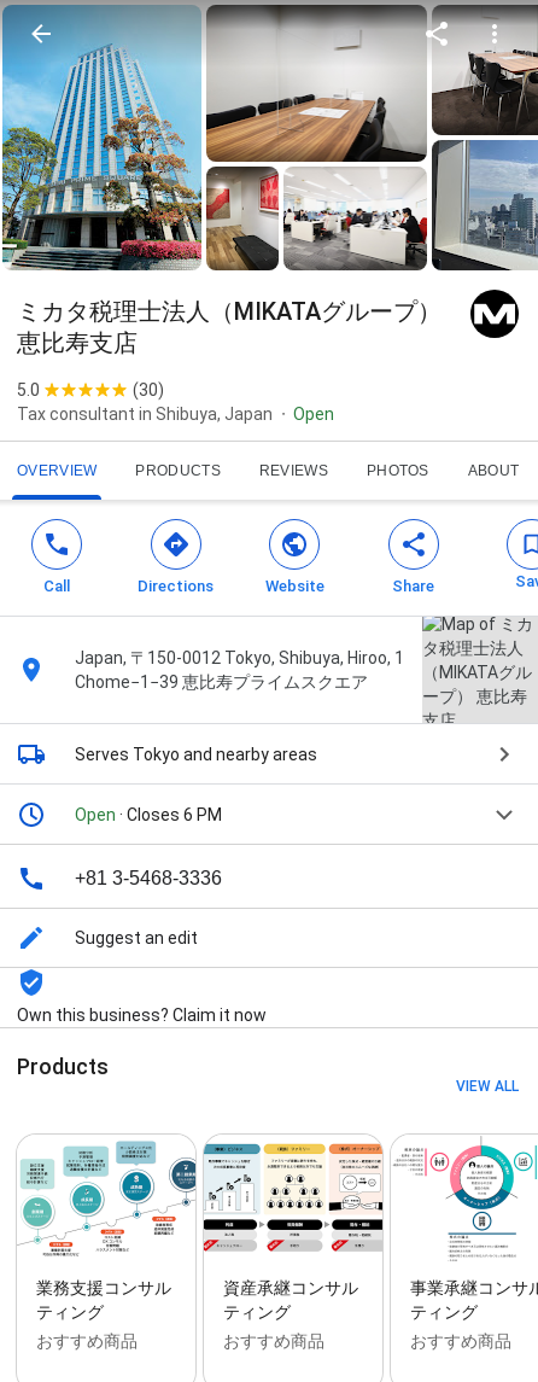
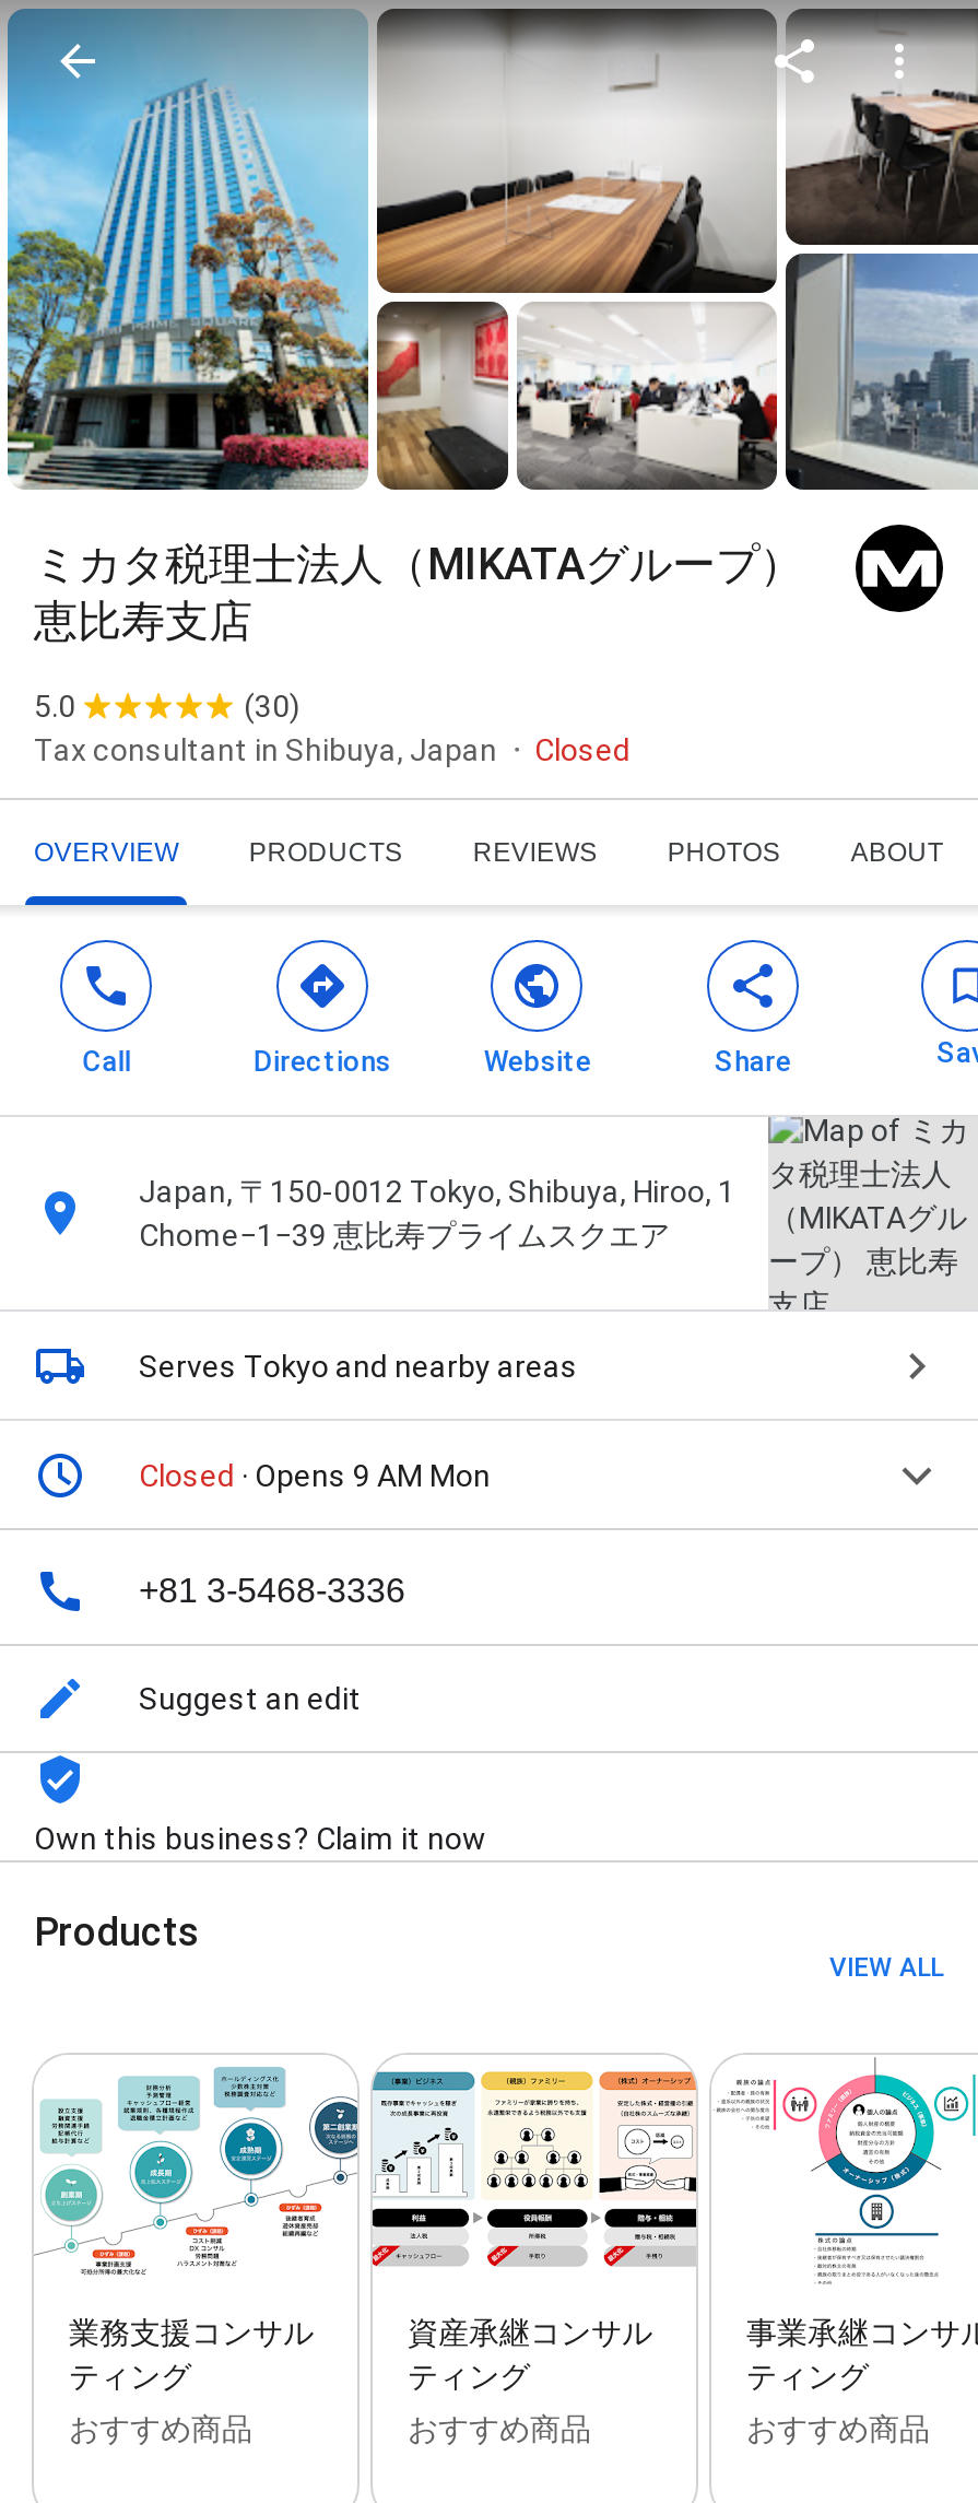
- Open
+ Closed

- Open · Closes 6 PM
+ Closed · Opens 9 AM Mon
